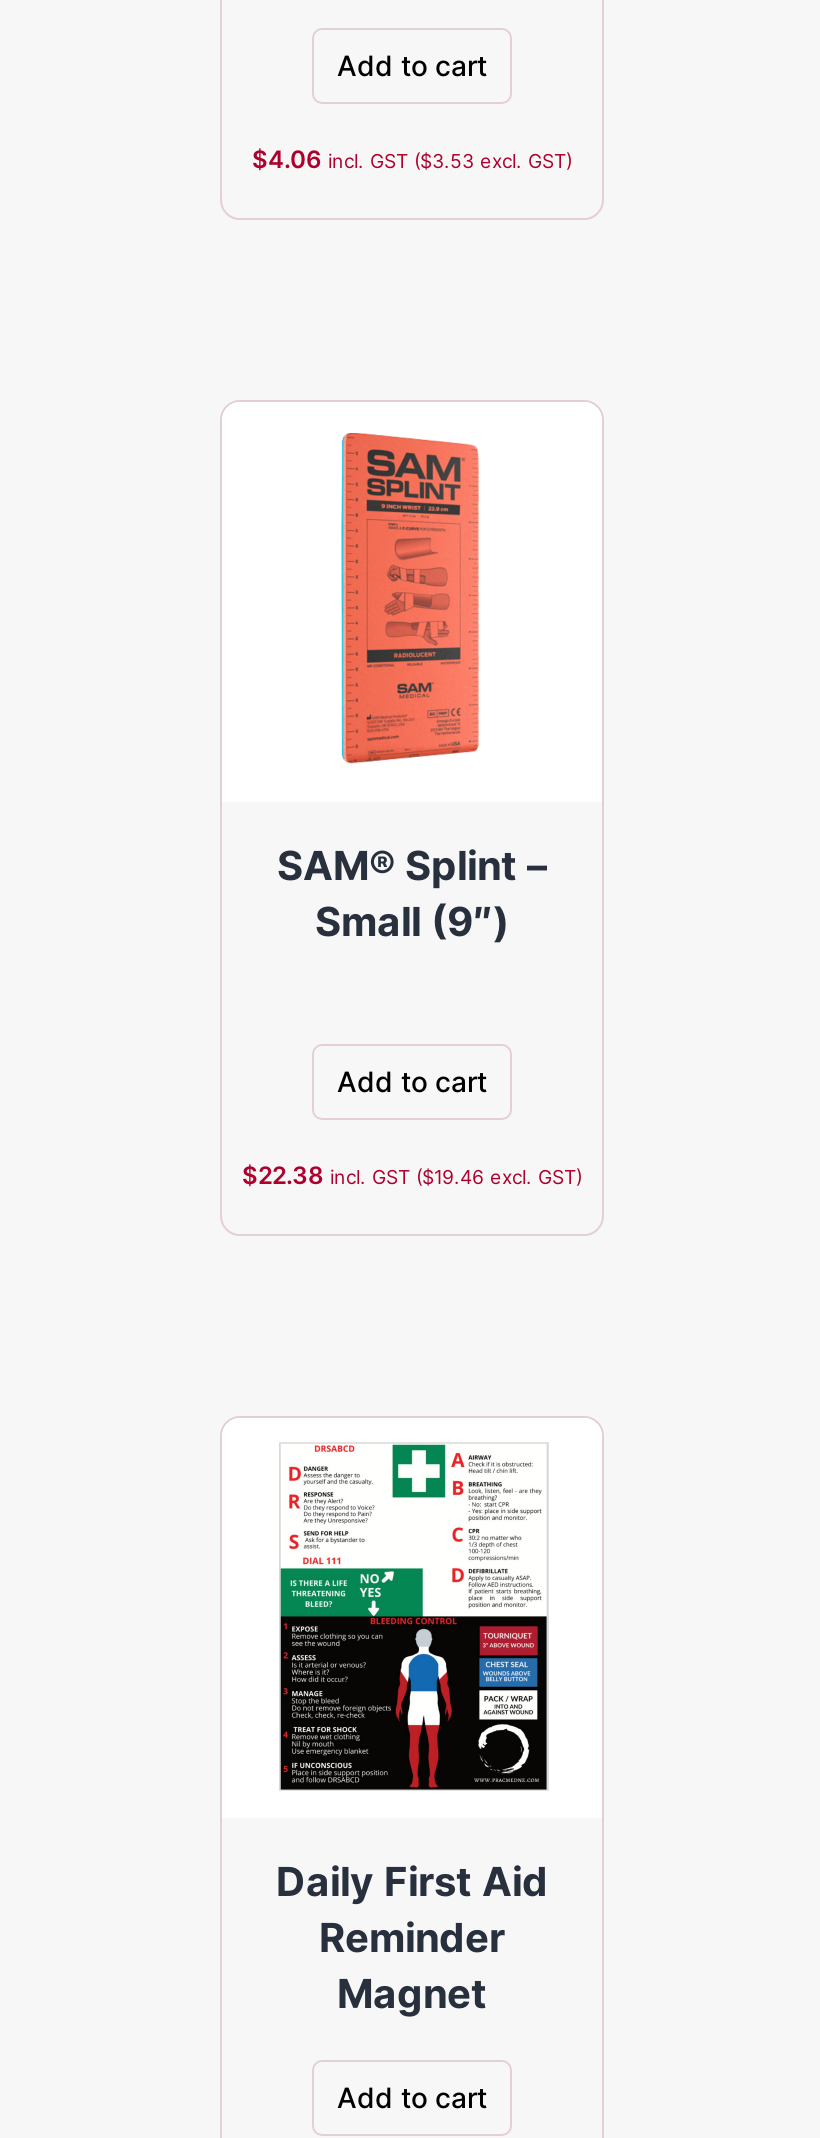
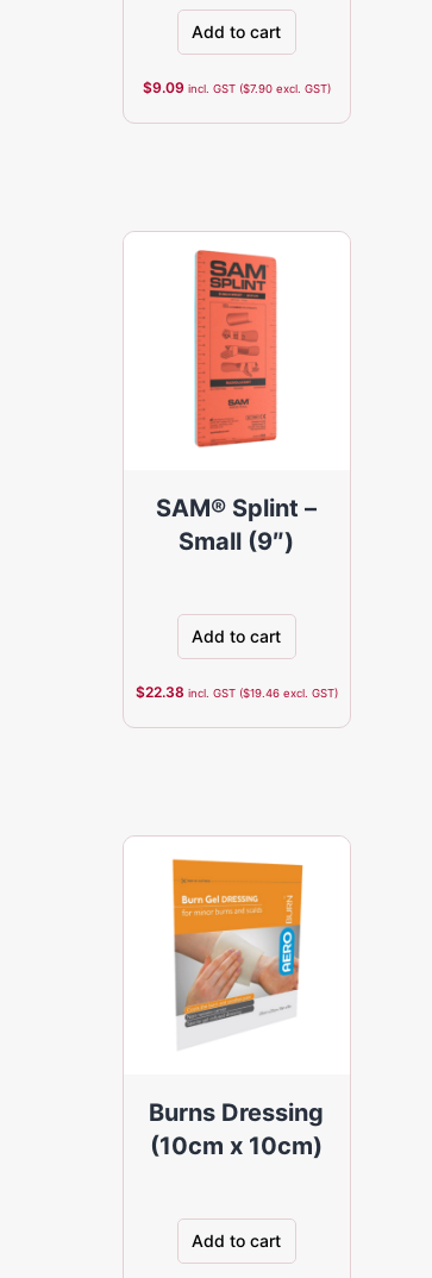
- $4.06 incl. GST ($3.53 excl. GST)
+ $9.09 incl. GST ($7.90 excl. GST)

- [image]
- Daily First Aid
- Reminder
- Magnet
+ [image]
+ Burns Dressing
+ (10cm x 10cm)
